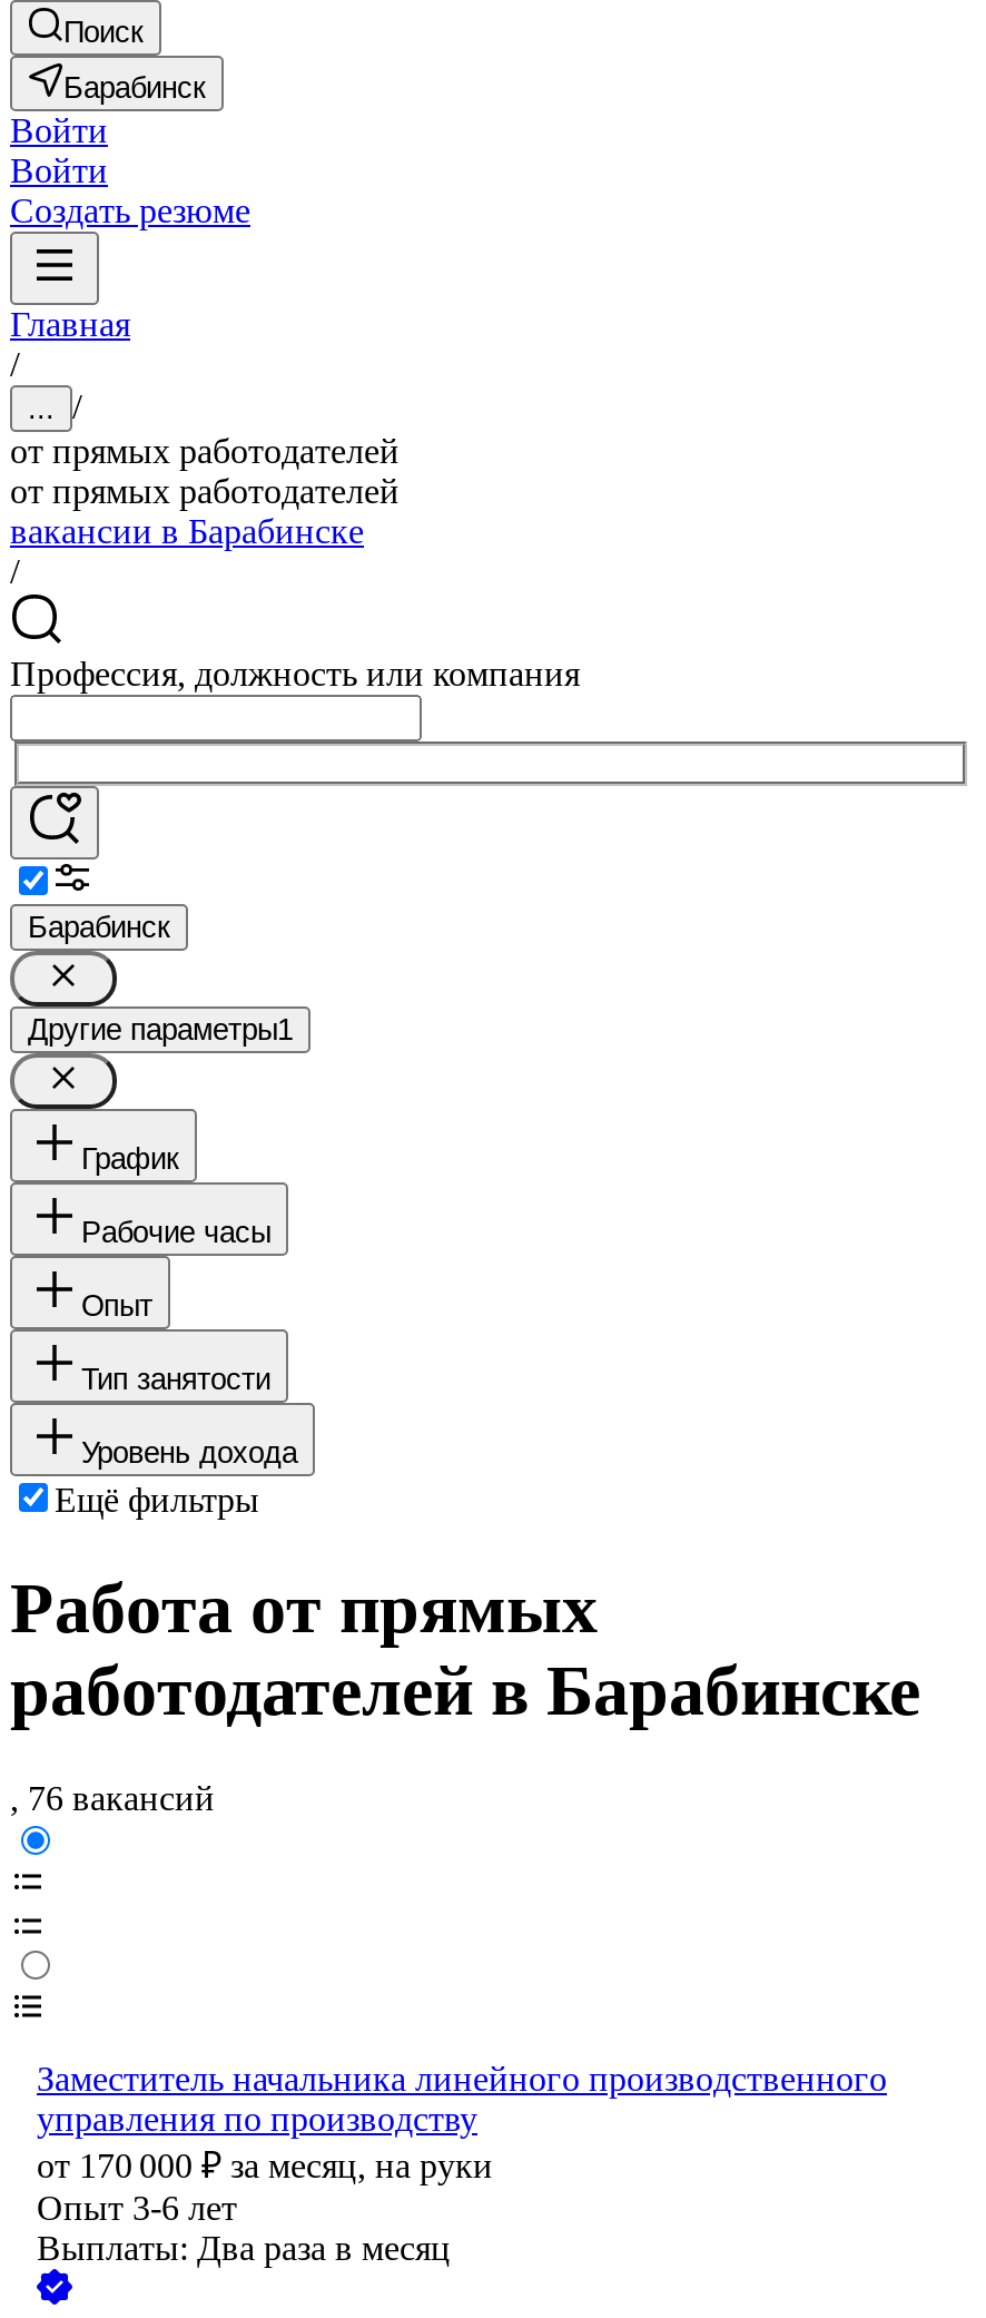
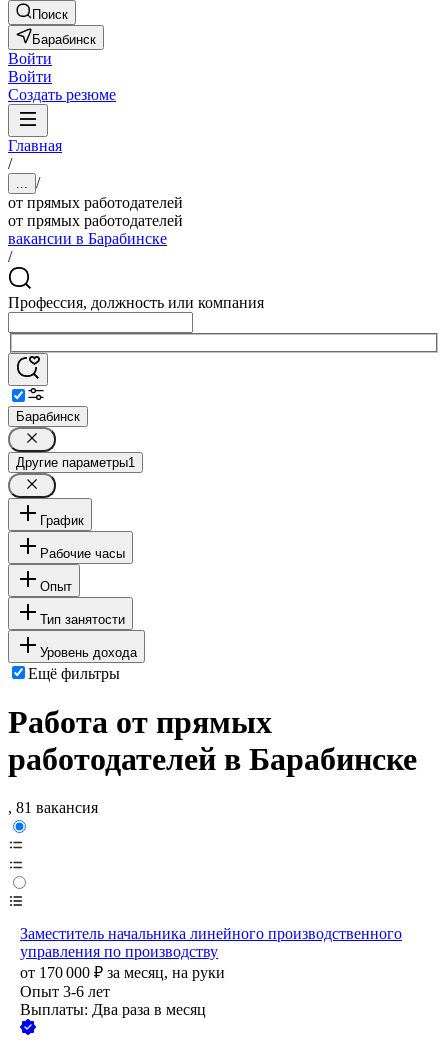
- , 76 вакансий
+ , 81 вакансия
